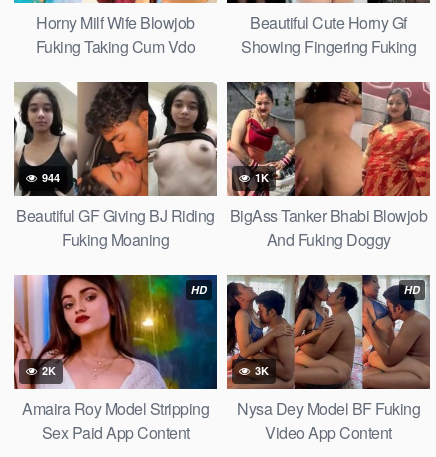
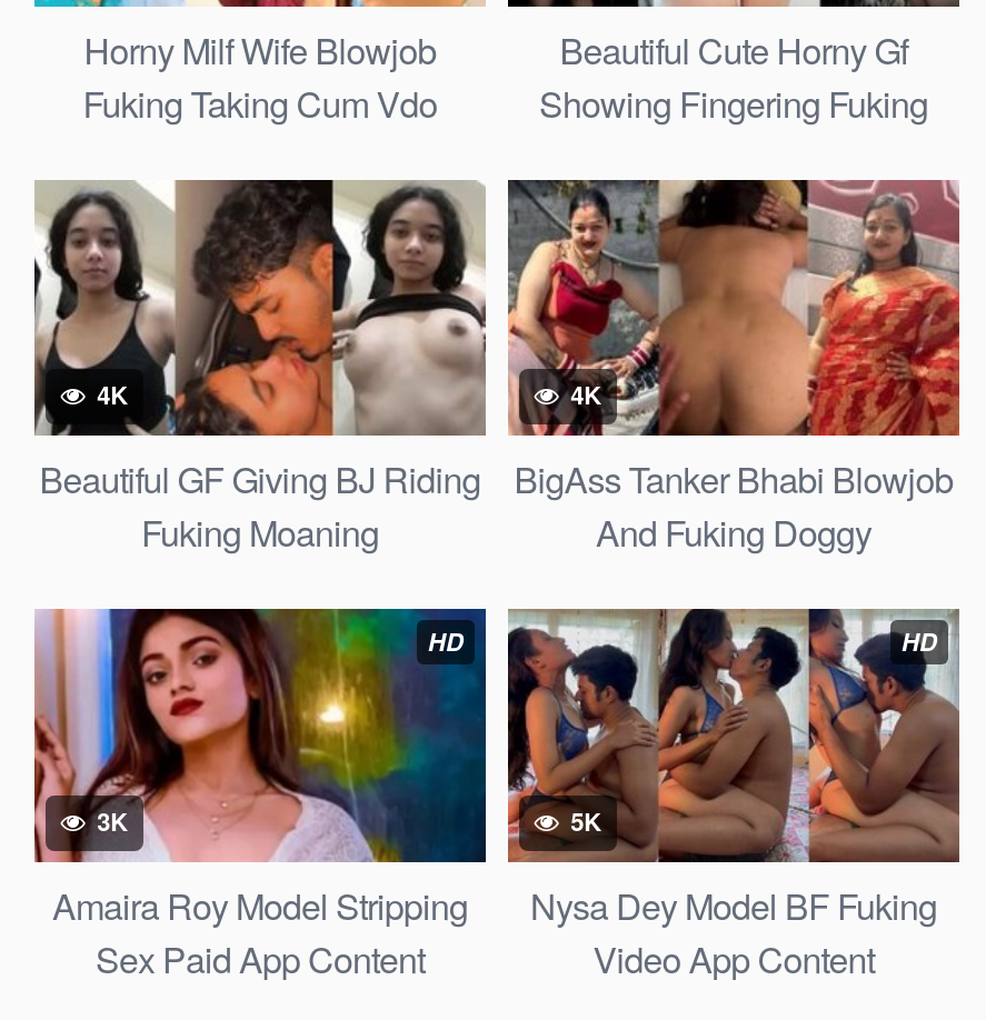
- 944
+ 4K

- 1K
+ 4K

- 2K
+ 3K

- 3K
+ 5K
